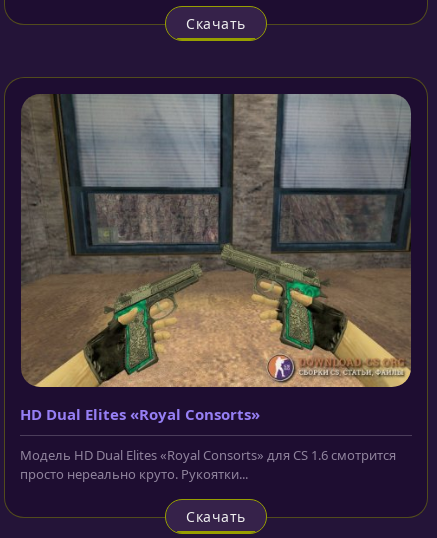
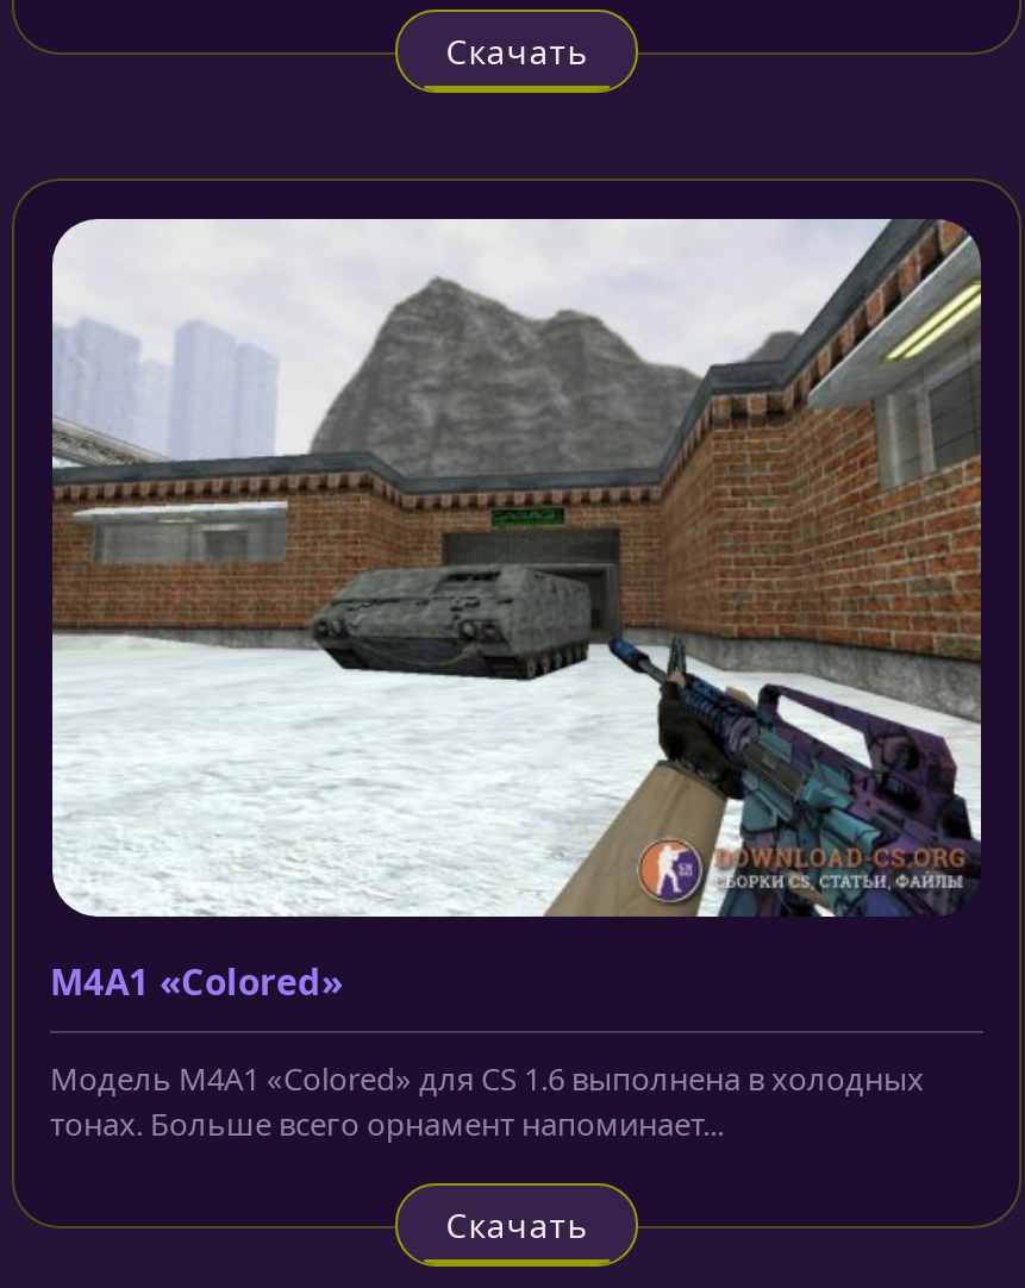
- [image]
- HD Dual Elites «Royal Consorts»
+ [image]
+ M4A1 «Colored»

- Модель HD Dual Elites «Royal Consorts» для CS 1.6 смотрится
- просто нереально круто. Рукоятки...
+ Модель M4A1 «Colored» для CS 1.6 выполнена в холодных
+ тонах. Больше всего орнамент напоминает...
